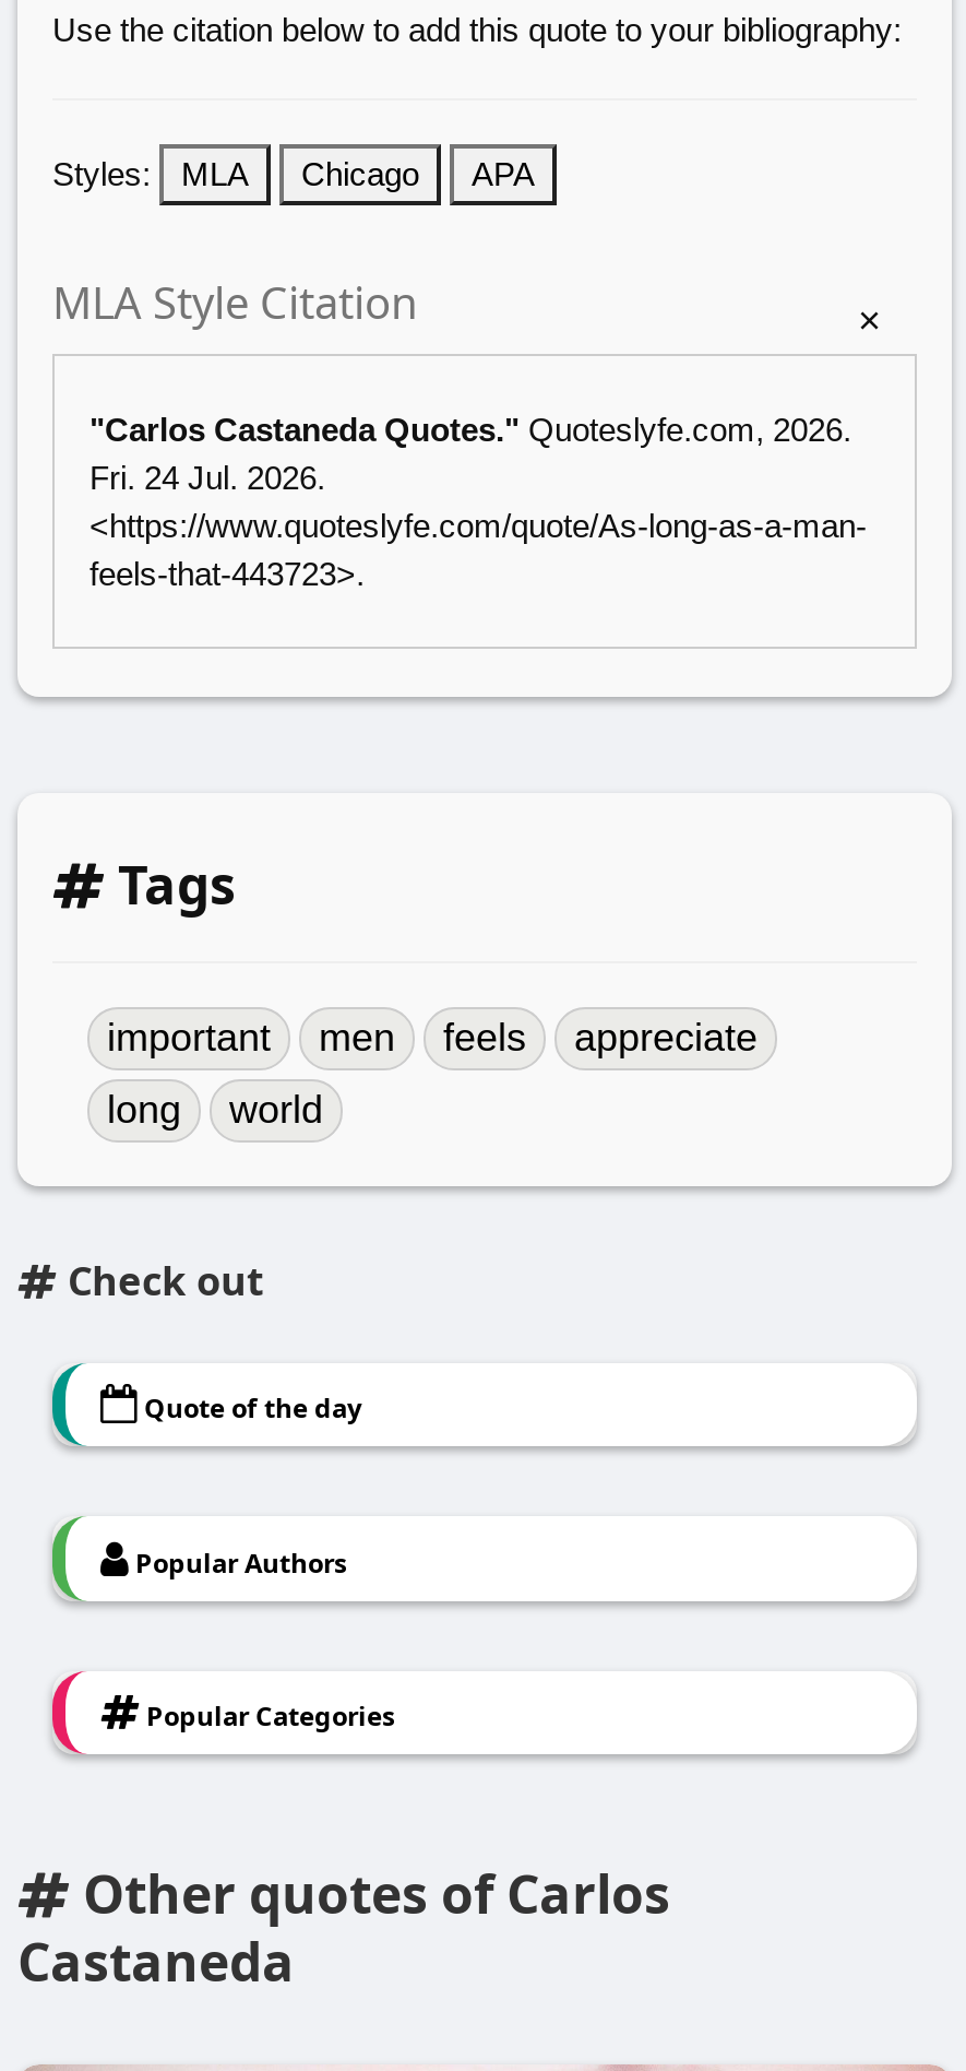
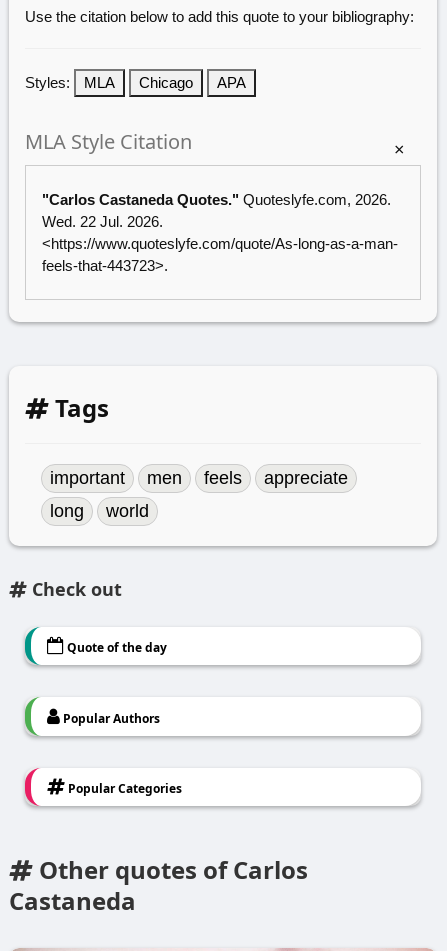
- Fri. 24 Jul. 2026.
+ Wed. 22 Jul. 2026.
